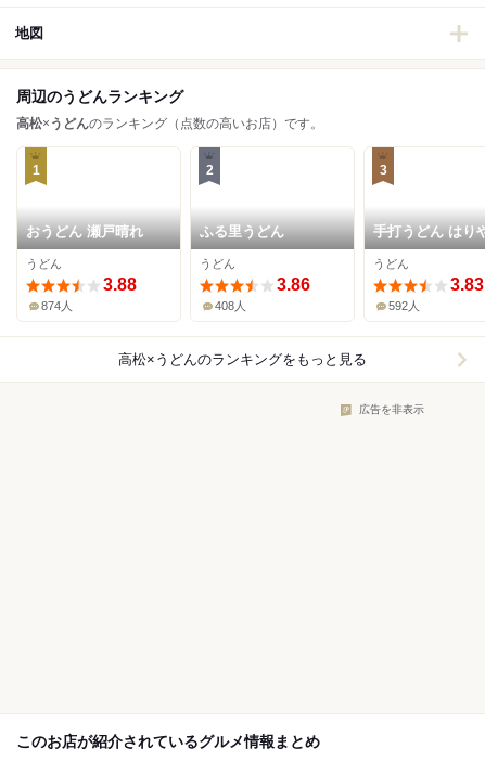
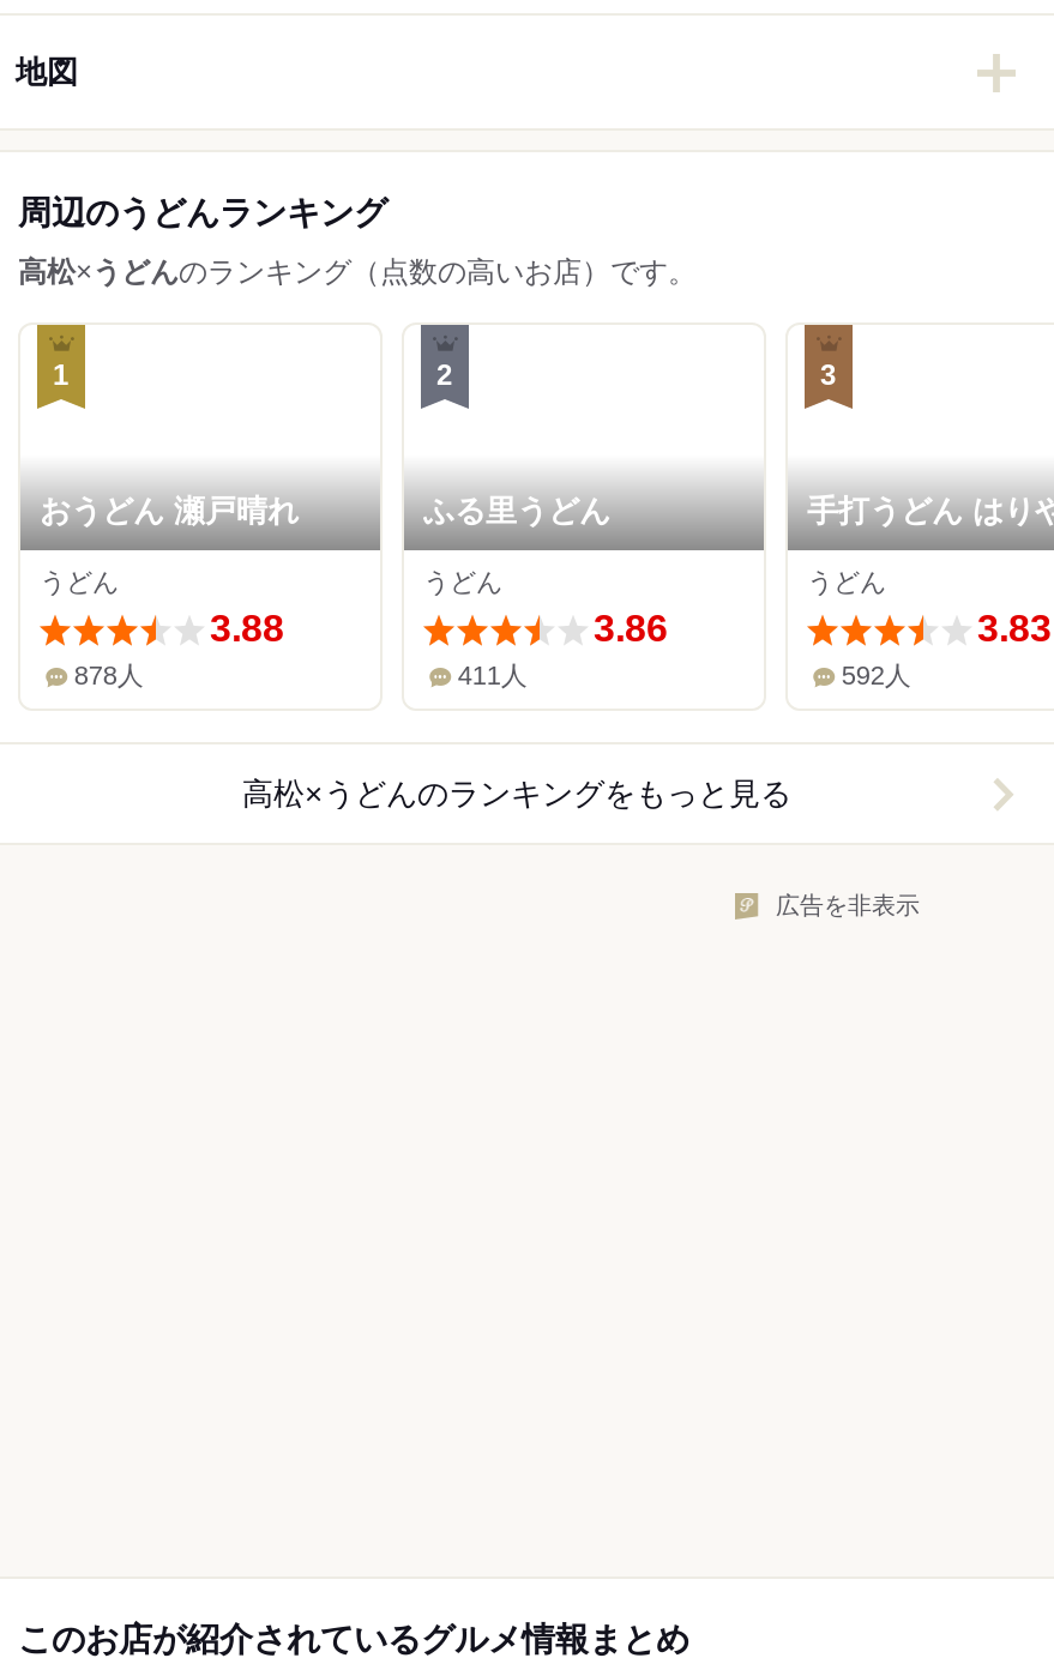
- 874人
+ 878人

- 408人
+ 411人
